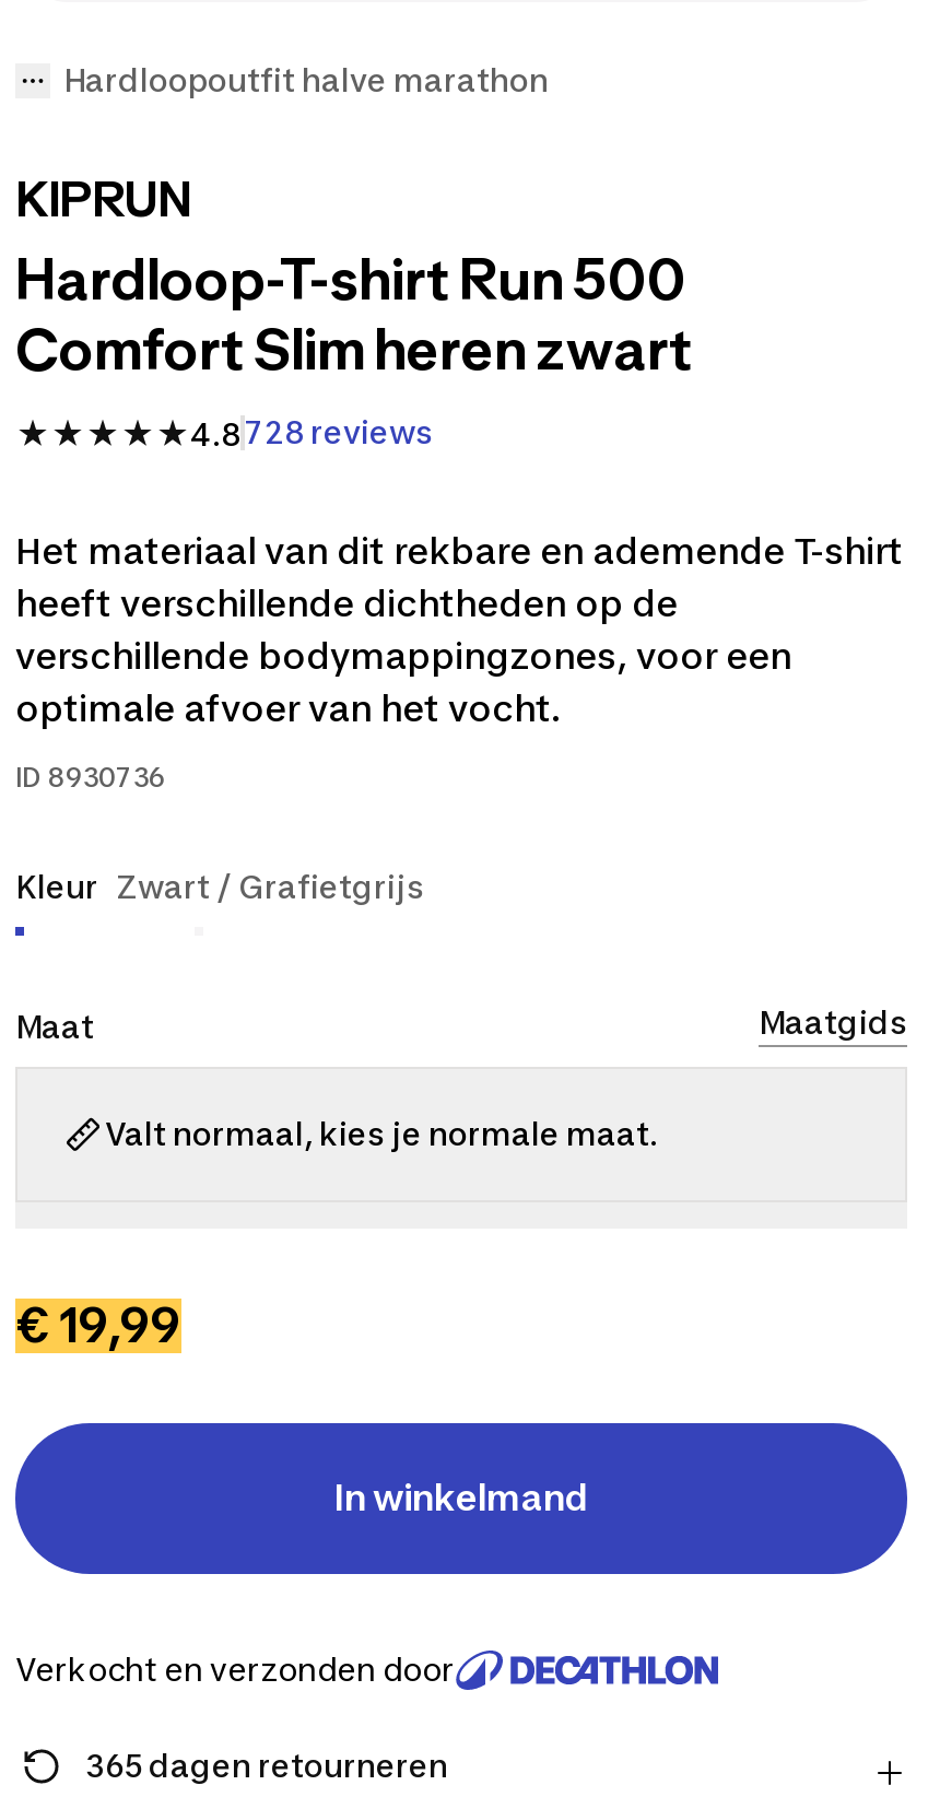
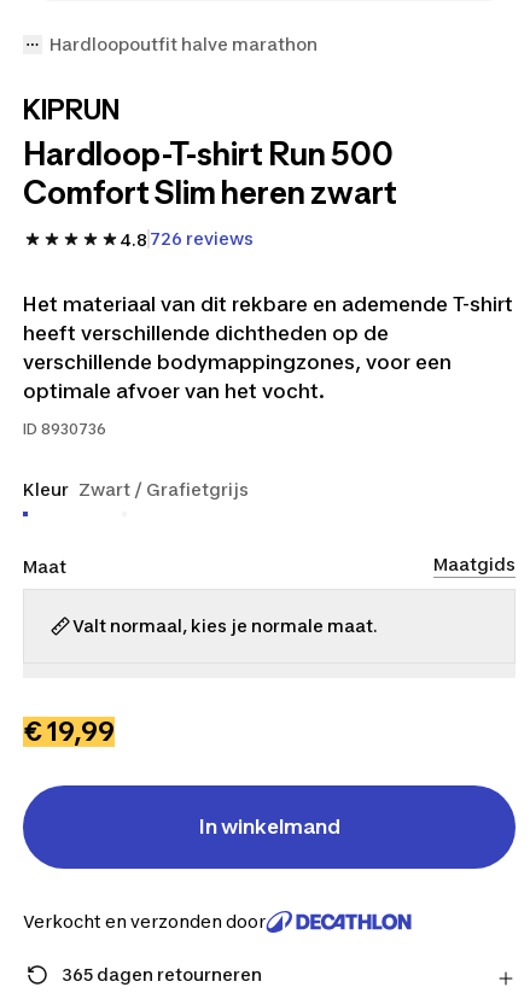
- 4.8 728 reviews
+ 4.8 726 reviews
